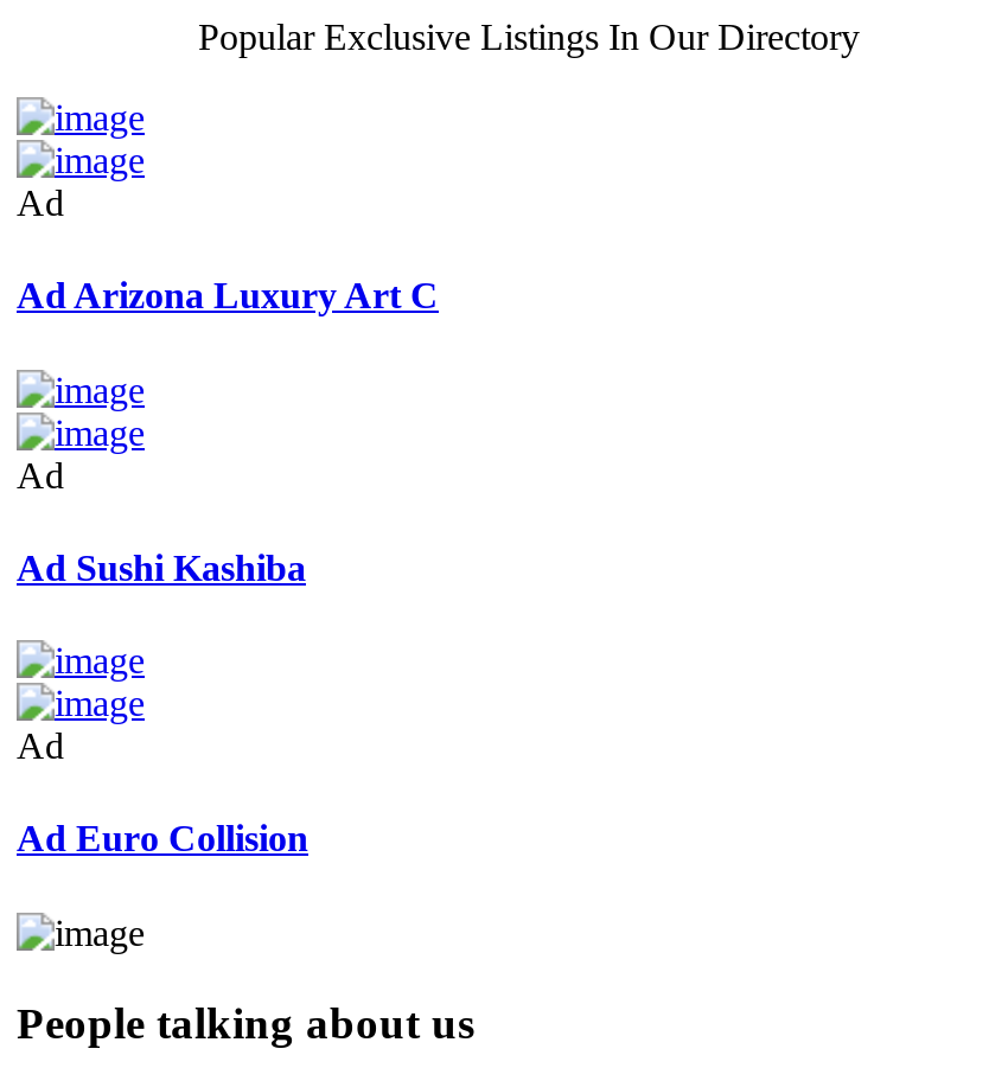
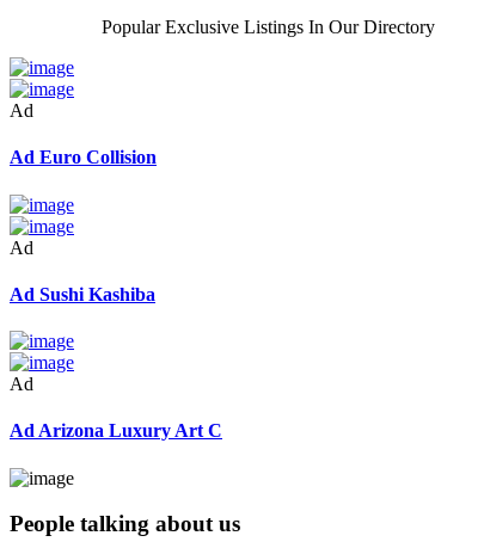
moved down: Ad Arizona Luxury Art C

moved up: Ad Euro Collision
